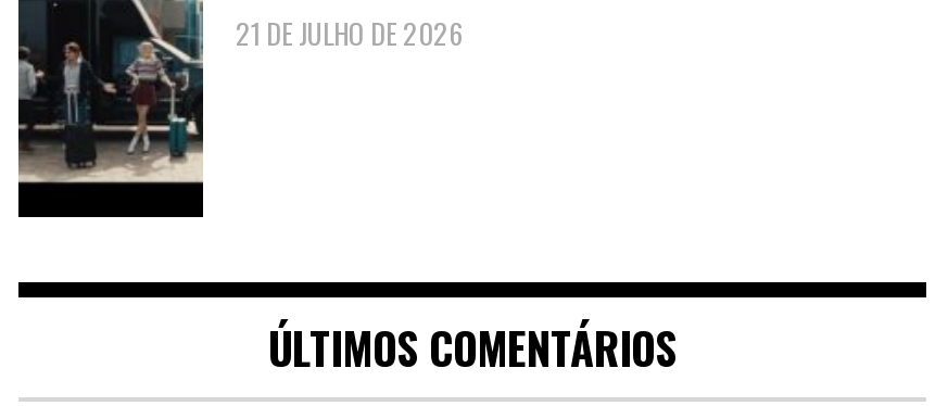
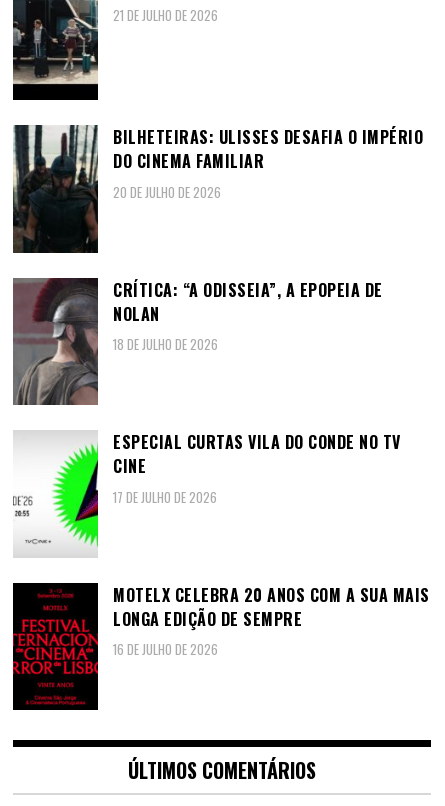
+ [image]
+ MOTELX CELEBRA 20 ANOS COM A SUA MAIS
+ LONGA EDIÇÃO DE SEMPRE
+ 16 DE JULHO DE 2026

+ [image]
+ BILHETEIRAS: ULISSES DESAFIA O IMPÉRIO
+ DO CINEMA FAMILIAR
+ 20 DE JULHO DE 2026

+ [image]
+ CRÍTICA: “A ODISSEIA”, A EPOPEIA DE
+ NOLAN
+ 18 DE JULHO DE 2026

+ [image]
+ ESPECIAL CURTAS VILA DO CONDE NO TV
+ CINE
+ 17 DE JULHO DE 2026
